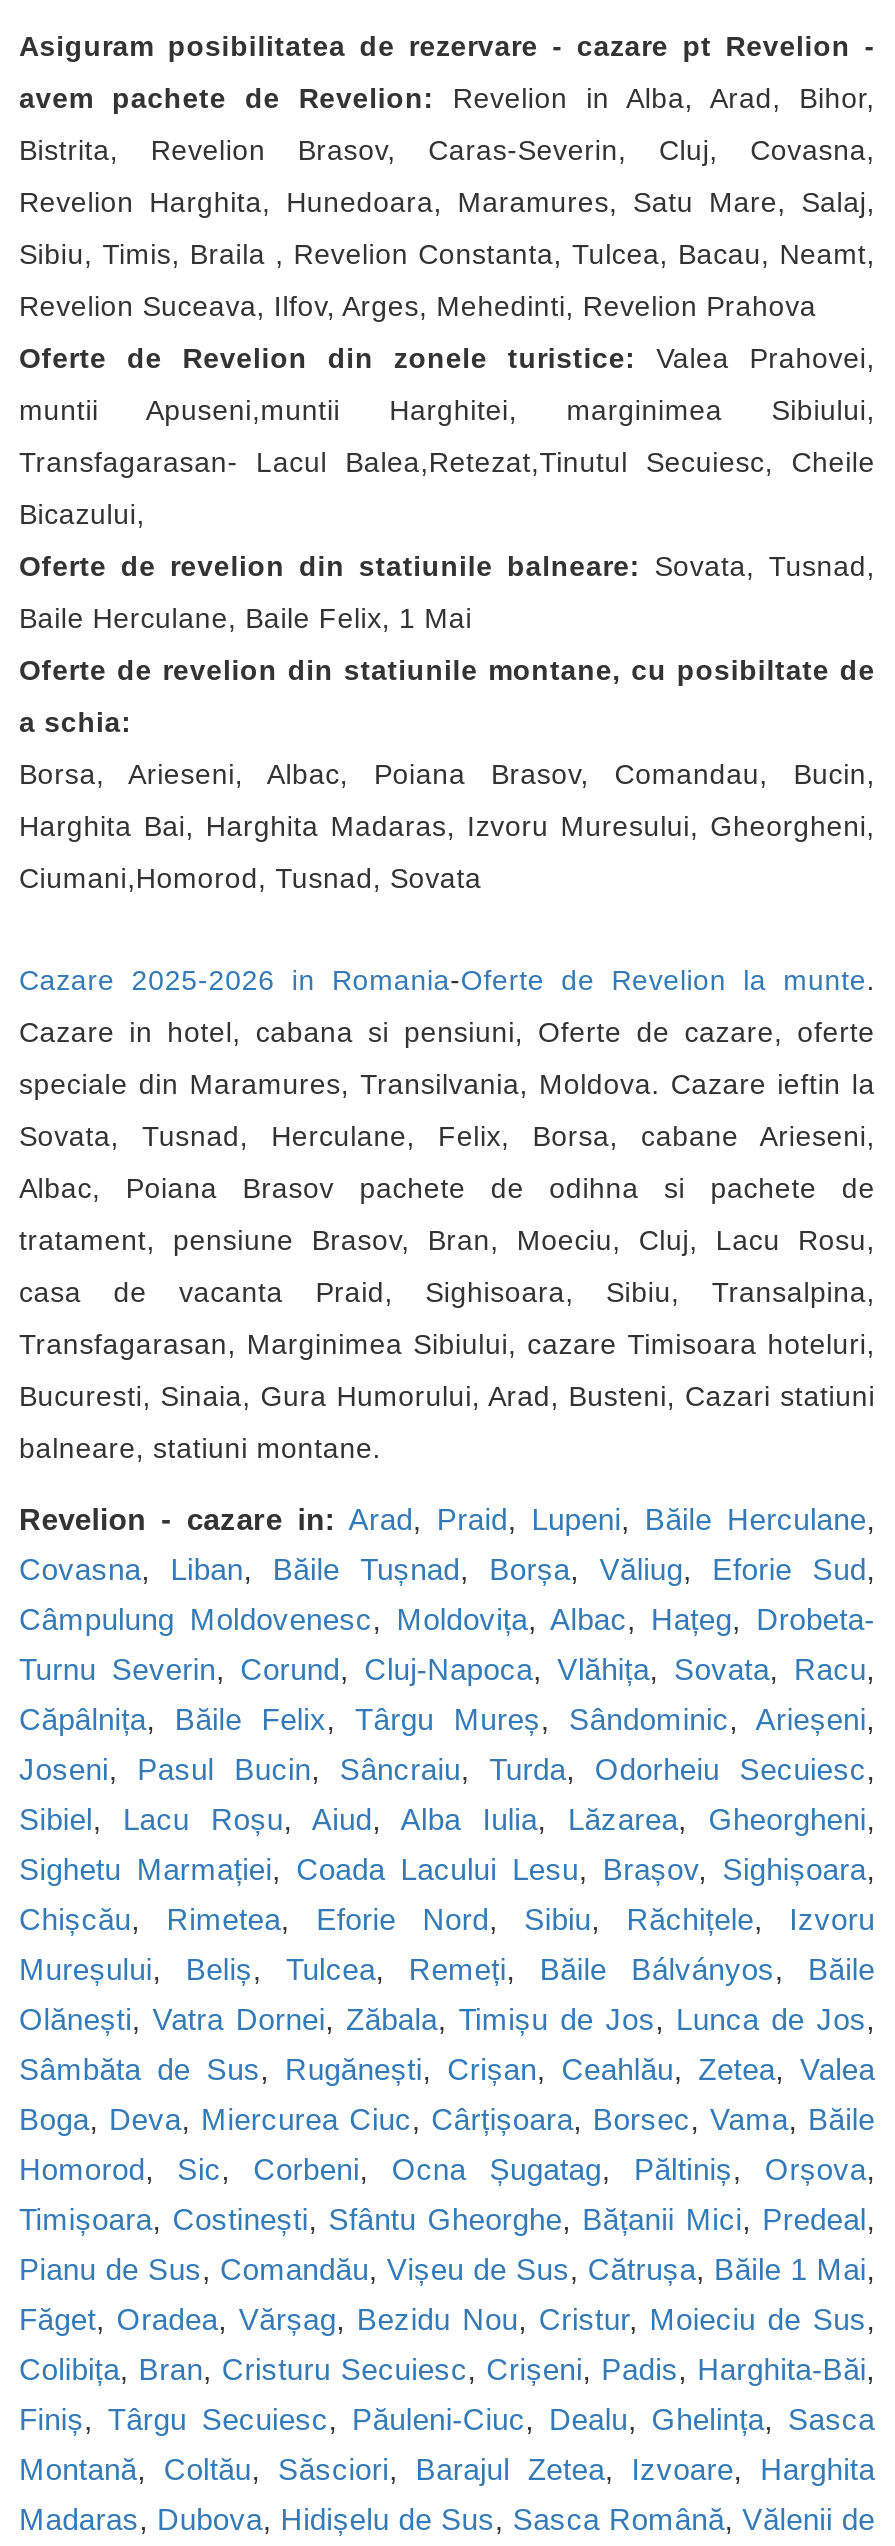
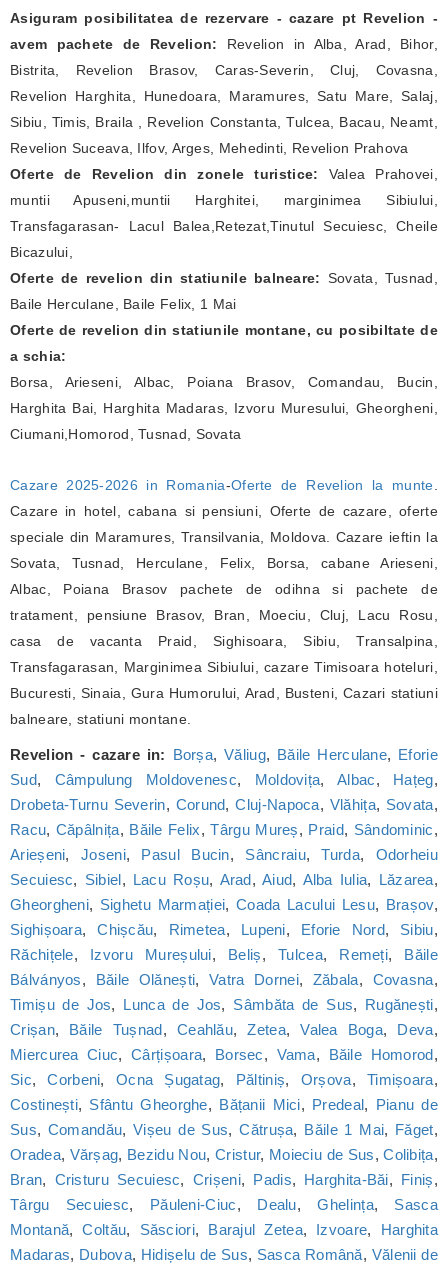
- Revelion - cazare in: Arad, Praid, Lupeni, Băile Herculane,
+ Revelion - cazare in: Borșa, Văliug, Băile Herculane, Eforie

- Covasna, Liban, Băile Tușnad, Borșa, Văliug, Eforie Sud,
+ Sud, Câmpulung Moldovenesc, Moldovița, Albac, Hațeg,

- Câmpulung Moldovenesc, Moldovița, Albac, Hațeg, Drobeta-
+ Drobeta-Turnu Severin, Corund, Cluj-Napoca, Vlăhița, Sovata,

- Turnu Severin, Corund, Cluj-Napoca, Vlăhița, Sovata, Racu,
+ Racu, Căpâlnița, Băile Felix, Târgu Mureș, Praid, Sândominic,

- Căpâlnița, Băile Felix, Târgu Mureș, Sândominic, Arieșeni,
+ Arieșeni, Joseni, Pasul Bucin, Sâncraiu, Turda, Odorheiu

- Joseni, Pasul Bucin, Sâncraiu, Turda, Odorheiu Secuiesc,
+ Secuiesc, Sibiel, Lacu Roșu, Arad, Aiud, Alba Iulia, Lăzarea,

- Sibiel, Lacu Roșu, Aiud, Alba Iulia, Lăzarea, Gheorgheni,
+ Gheorgheni, Sighetu Marmației, Coada Lacului Lesu, Brașov,

- Sighetu Marmației, Coada Lacului Lesu, Brașov, Sighișoara,
+ Sighișoara, Chișcău, Rimetea, Lupeni, Eforie Nord, Sibiu,

- Chișcău, Rimetea, Eforie Nord, Sibiu, Răchițele, Izvoru
+ Răchițele, Izvoru Mureșului, Beliș, Tulcea, Remeți, Băile

- Mureșului, Beliș, Tulcea, Remeți, Băile Bálványos, Băile
+ Bálványos, Băile Olănești, Vatra Dornei, Zăbala, Covasna,

- Olănești, Vatra Dornei, Zăbala, Timișu de Jos, Lunca de Jos,
+ Timișu de Jos, Lunca de Jos, Sâmbăta de Sus, Rugănești,

- Sâmbăta de Sus, Rugănești, Crișan, Ceahlău, Zetea, Valea
+ Crișan, Băile Tușnad, Ceahlău, Zetea, Valea Boga, Deva,

- Boga, Deva, Miercurea Ciuc, Cârțișoara, Borsec, Vama, Băile
+ Miercurea Ciuc, Cârțișoara, Borsec, Vama, Băile Homorod,

- Homorod, Sic, Corbeni, Ocna Șugatag, Păltiniș, Orșova,
+ Sic, Corbeni, Ocna Șugatag, Păltiniș, Orșova, Timișoara,

- Timișoara, Costinești, Sfântu Gheorghe, Bățanii Mici, Predeal,
+ Costinești, Sfântu Gheorghe, Bățanii Mici, Predeal, Pianu de

- Pianu de Sus, Comandău, Vișeu de Sus, Cătrușa, Băile 1 Mai,
+ Sus, Comandău, Vișeu de Sus, Cătrușa, Băile 1 Mai, Făget,

- Făget, Oradea, Vărșag, Bezidu Nou, Cristur, Moieciu de Sus,
+ Oradea, Vărșag, Bezidu Nou, Cristur, Moieciu de Sus, Colibița,

- Colibița, Bran, Cristuru Secuiesc, Crișeni, Padis, Harghita-Băi,
+ Bran, Cristuru Secuiesc, Crișeni, Padis, Harghita-Băi, Finiș,

- Finiș, Târgu Secuiesc, Păuleni-Ciuc, Dealu, Ghelința, Sasca
+ Târgu Secuiesc, Păuleni-Ciuc, Dealu, Ghelința, Sasca
